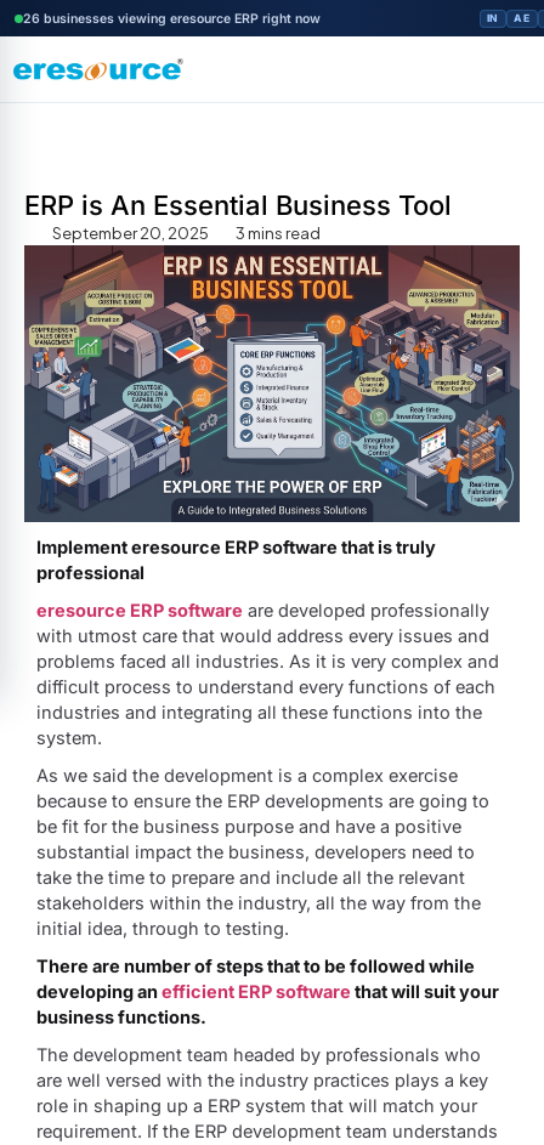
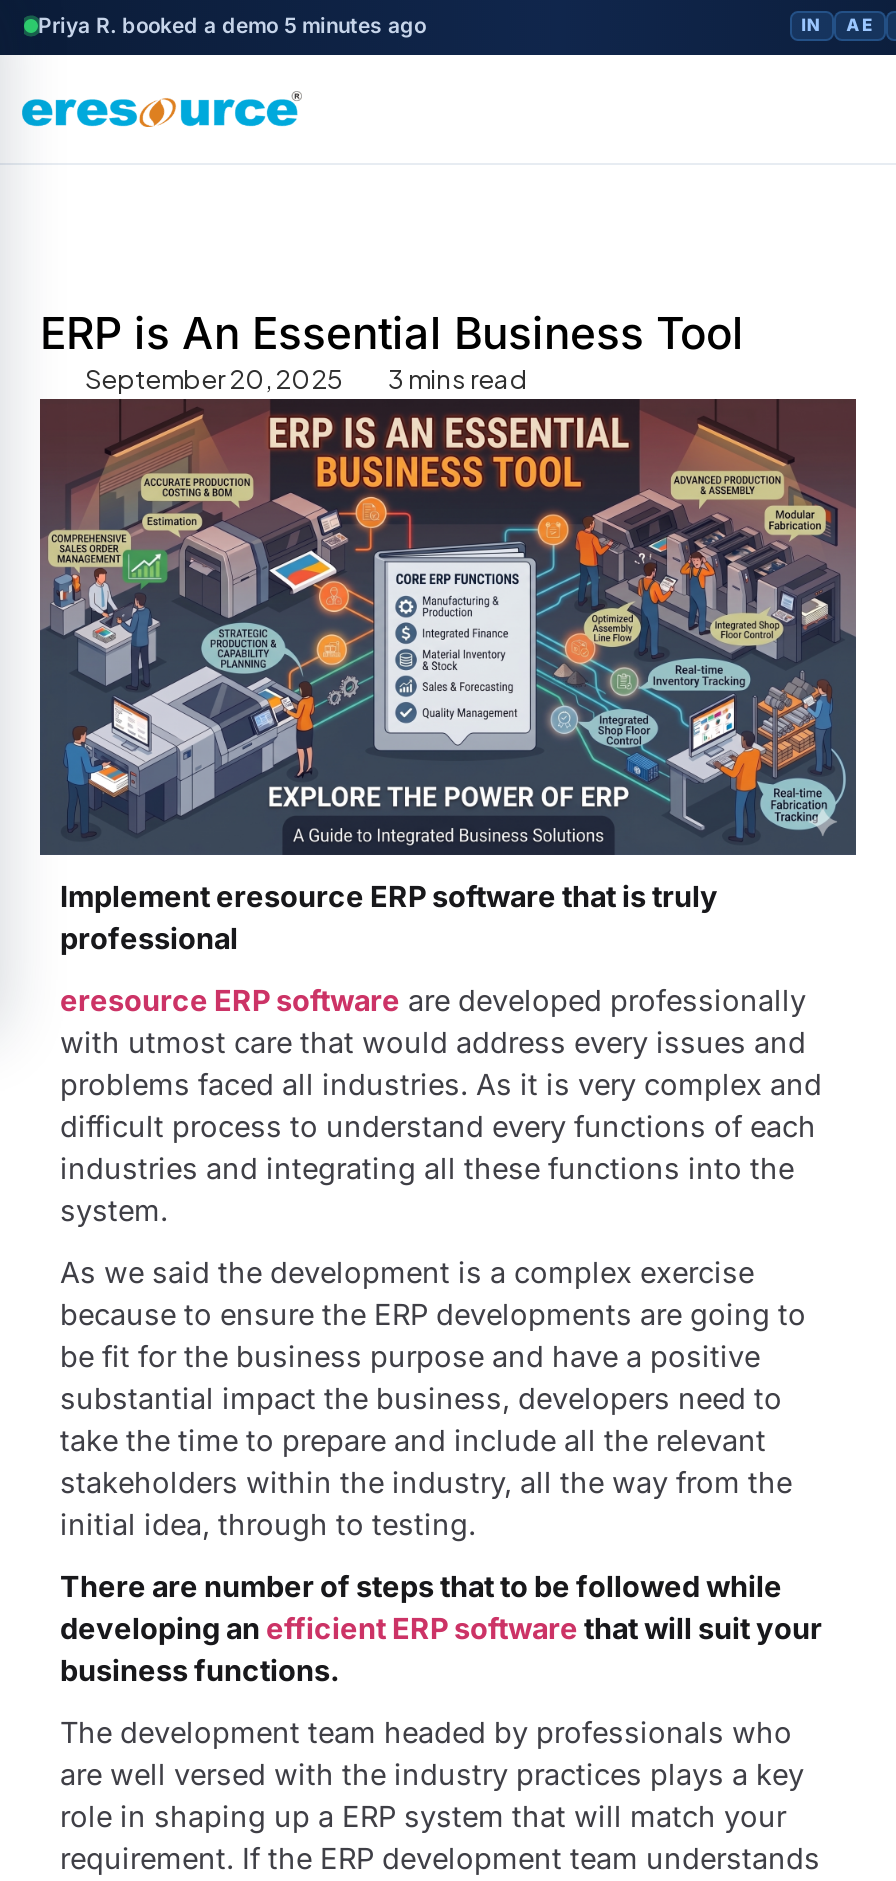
- 26 businesses viewing eresource ERP right now
+ Priya R. booked a demo 5 minutes ago
